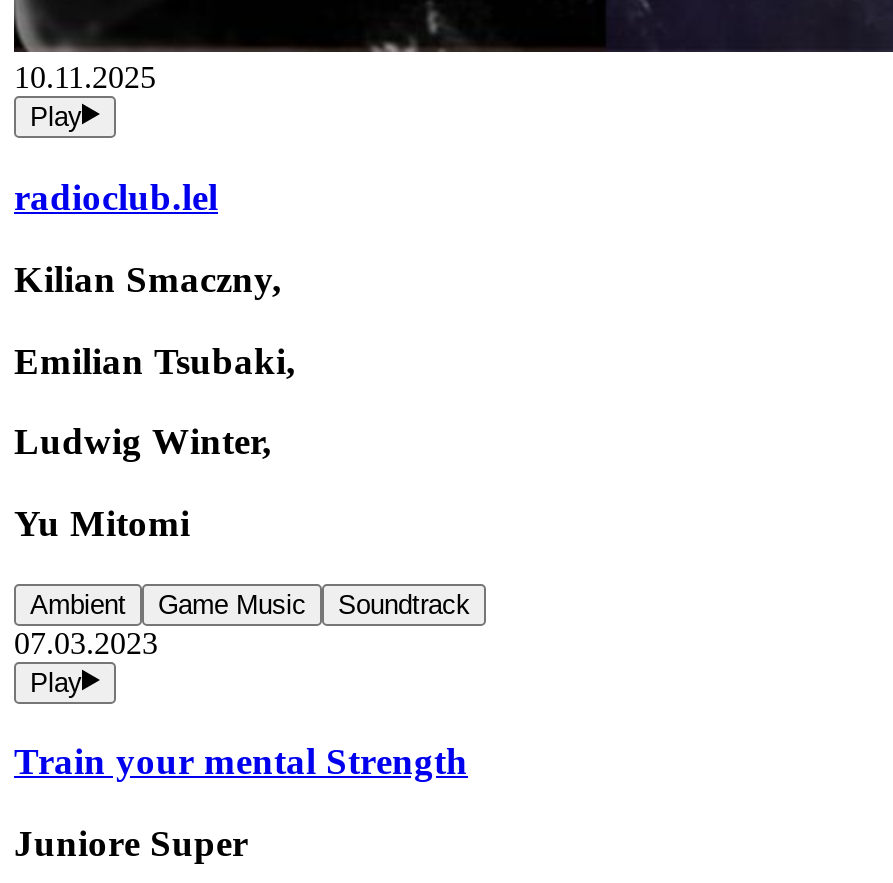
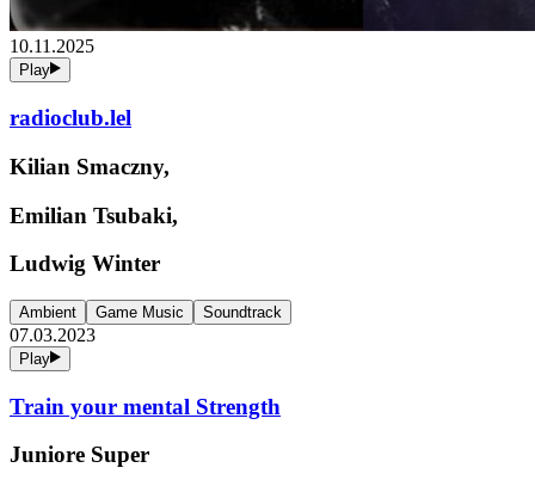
- Ludwig Winter,
- Yu Mitomi
+ Ludwig Winter
